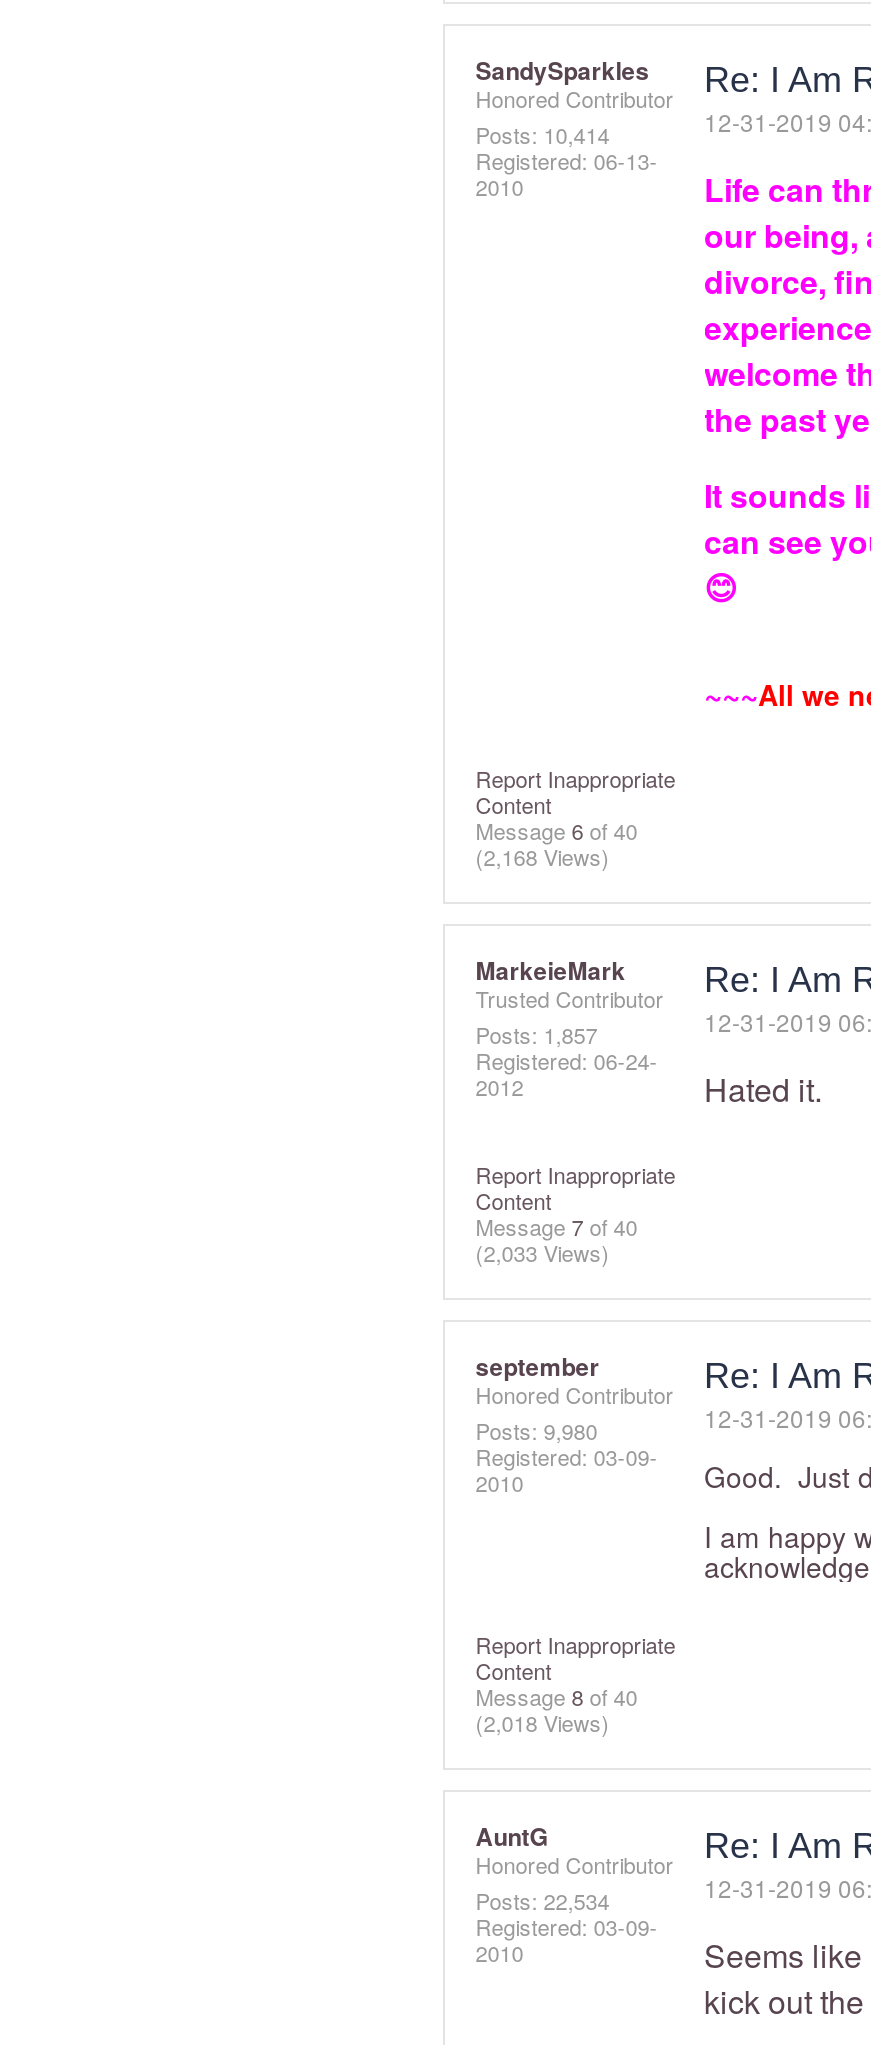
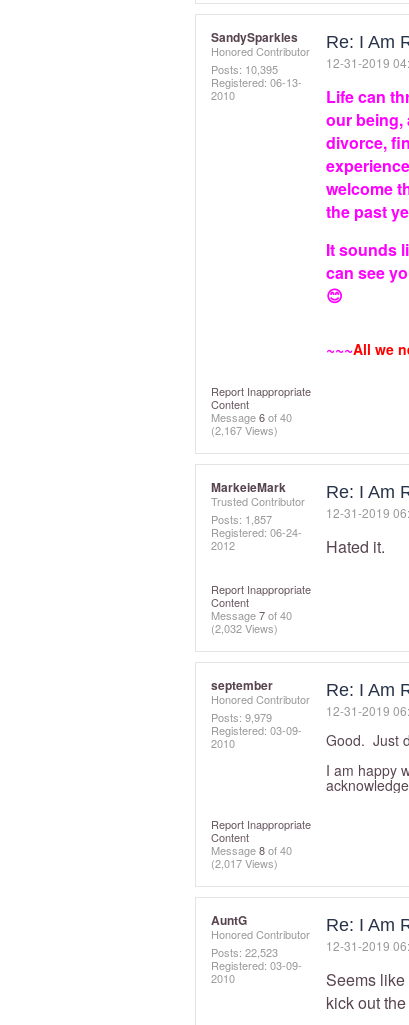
- Posts: 10,414
+ Posts: 10,395

- (2,168 Views)
+ (2,167 Views)

- (2,033 Views)
+ (2,032 Views)

- Posts: 9,980
+ Posts: 9,979

- (2,018 Views)
+ (2,017 Views)

- Posts: 22,534
+ Posts: 22,523
